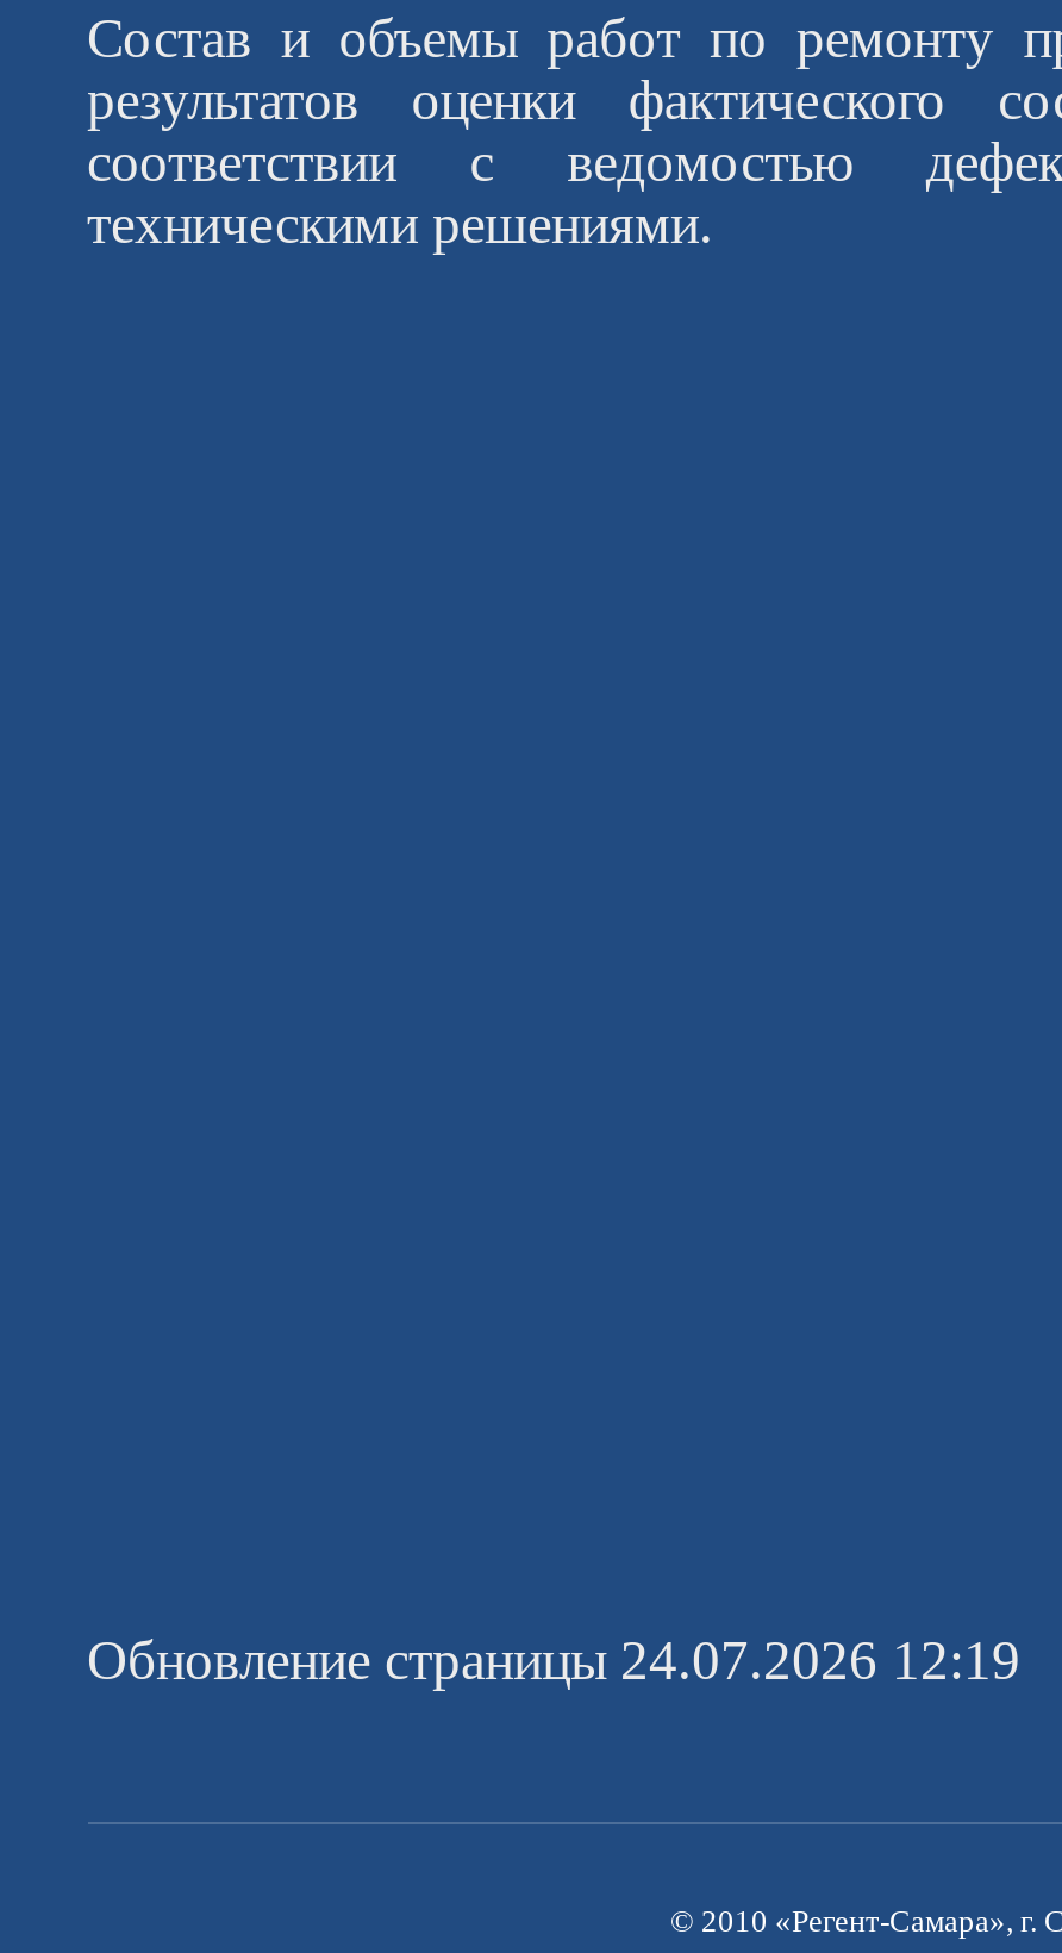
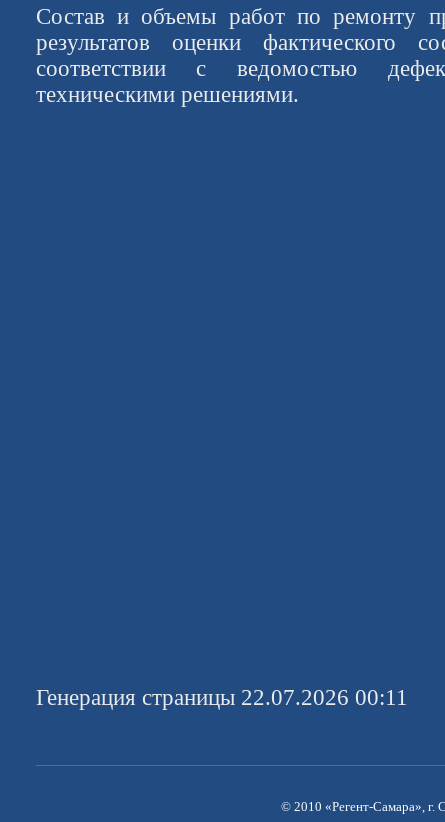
- Обновление страницы 24.07.2026 12:19
+ Генерация страницы 22.07.2026 00:11
